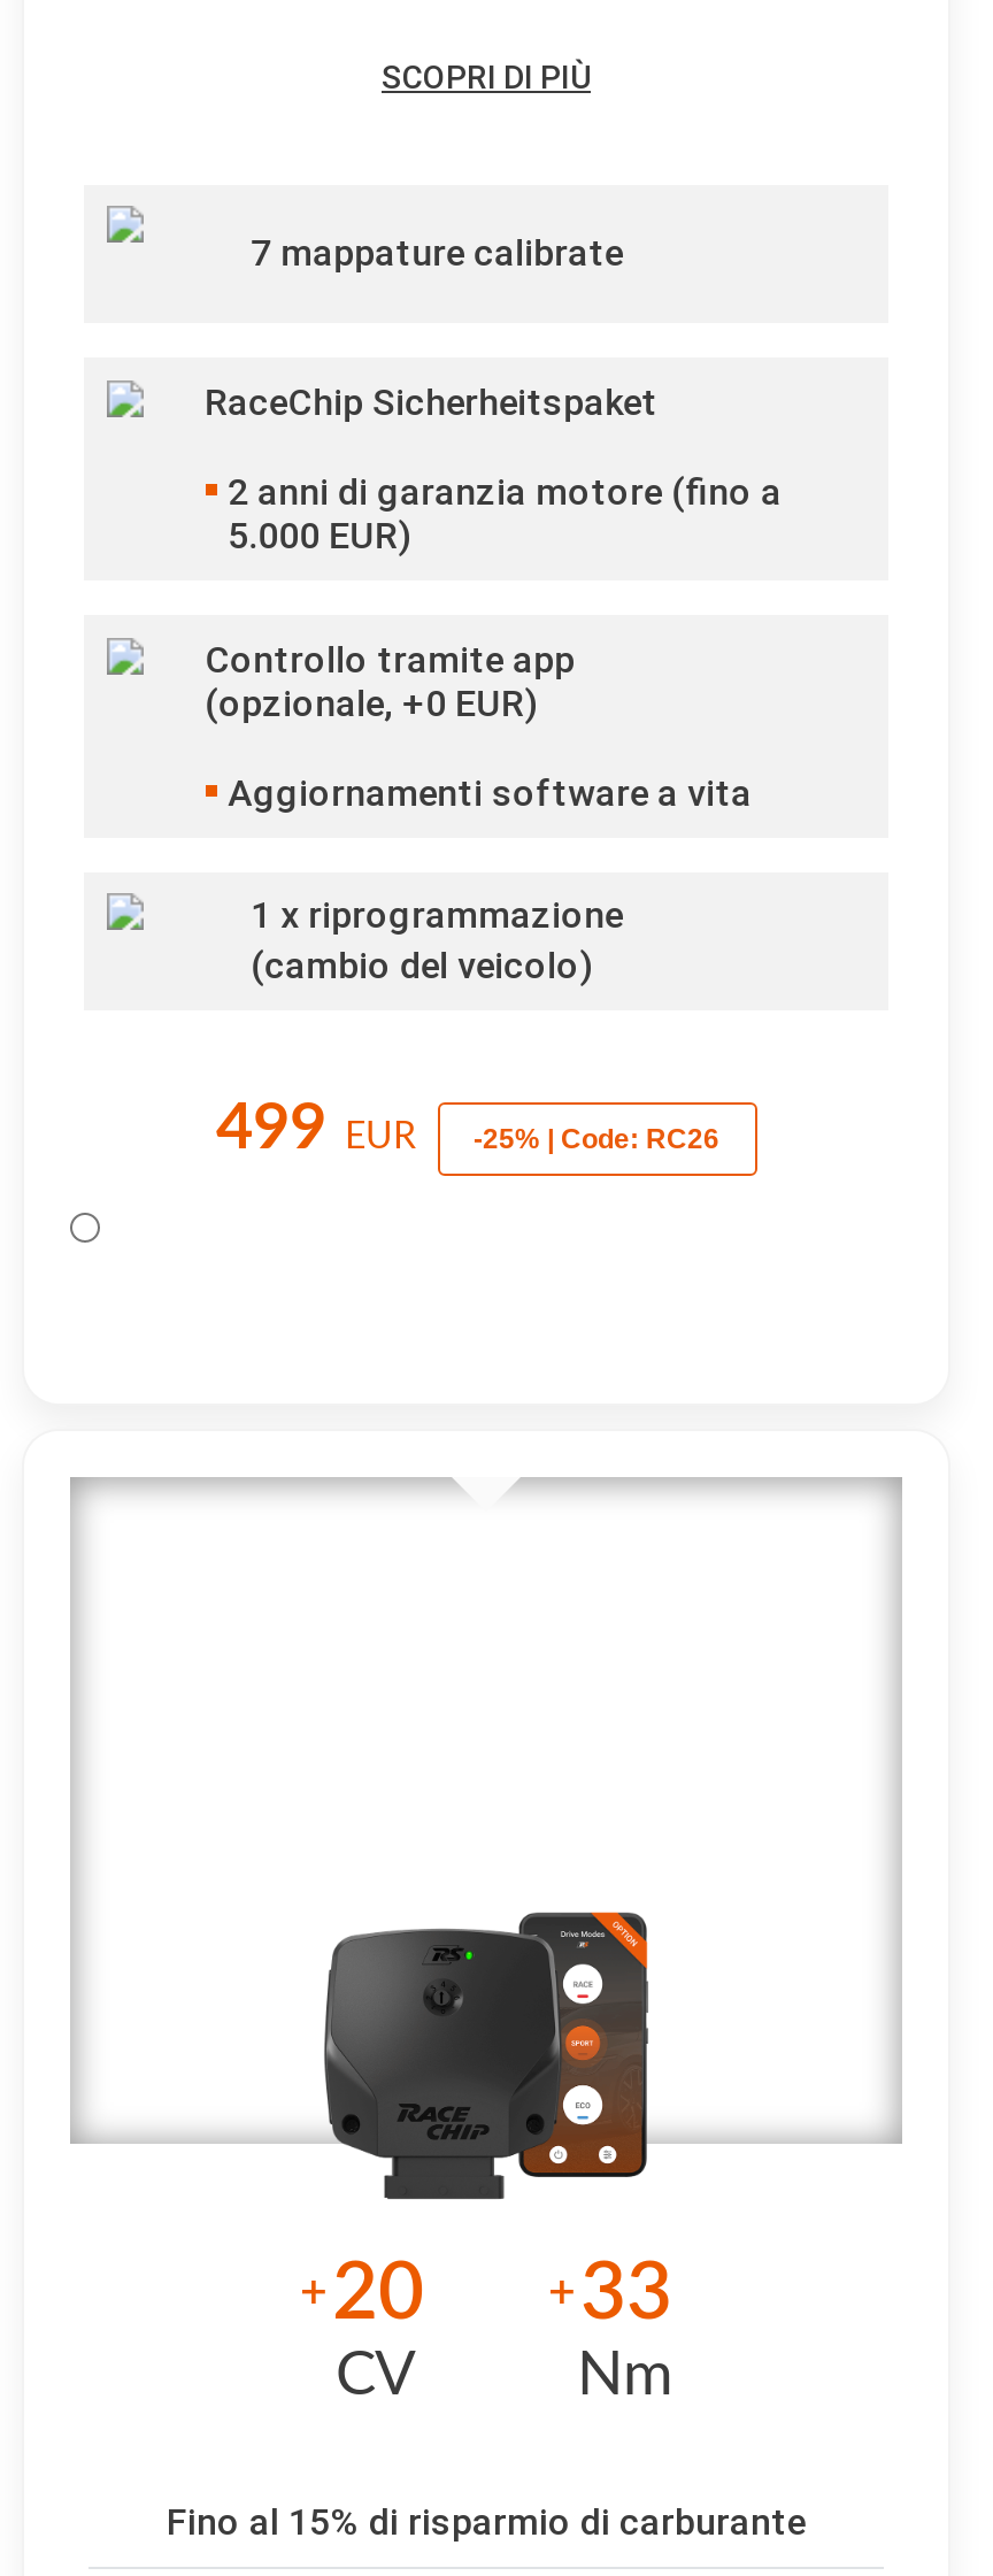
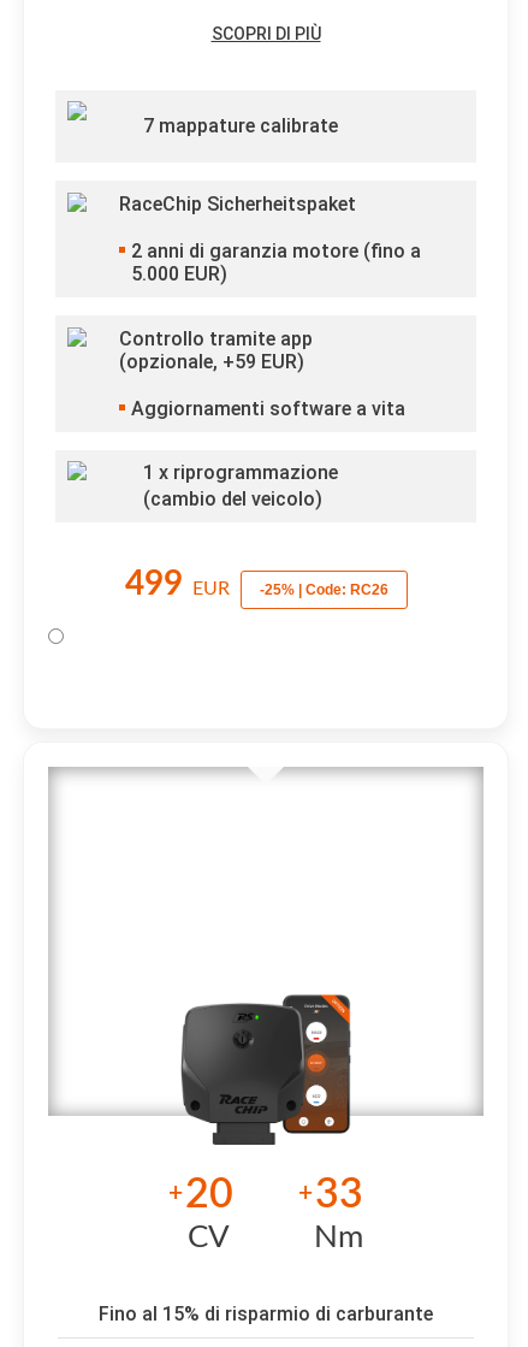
- (opzionale, +0 EUR)
+ (opzionale, +59 EUR)
